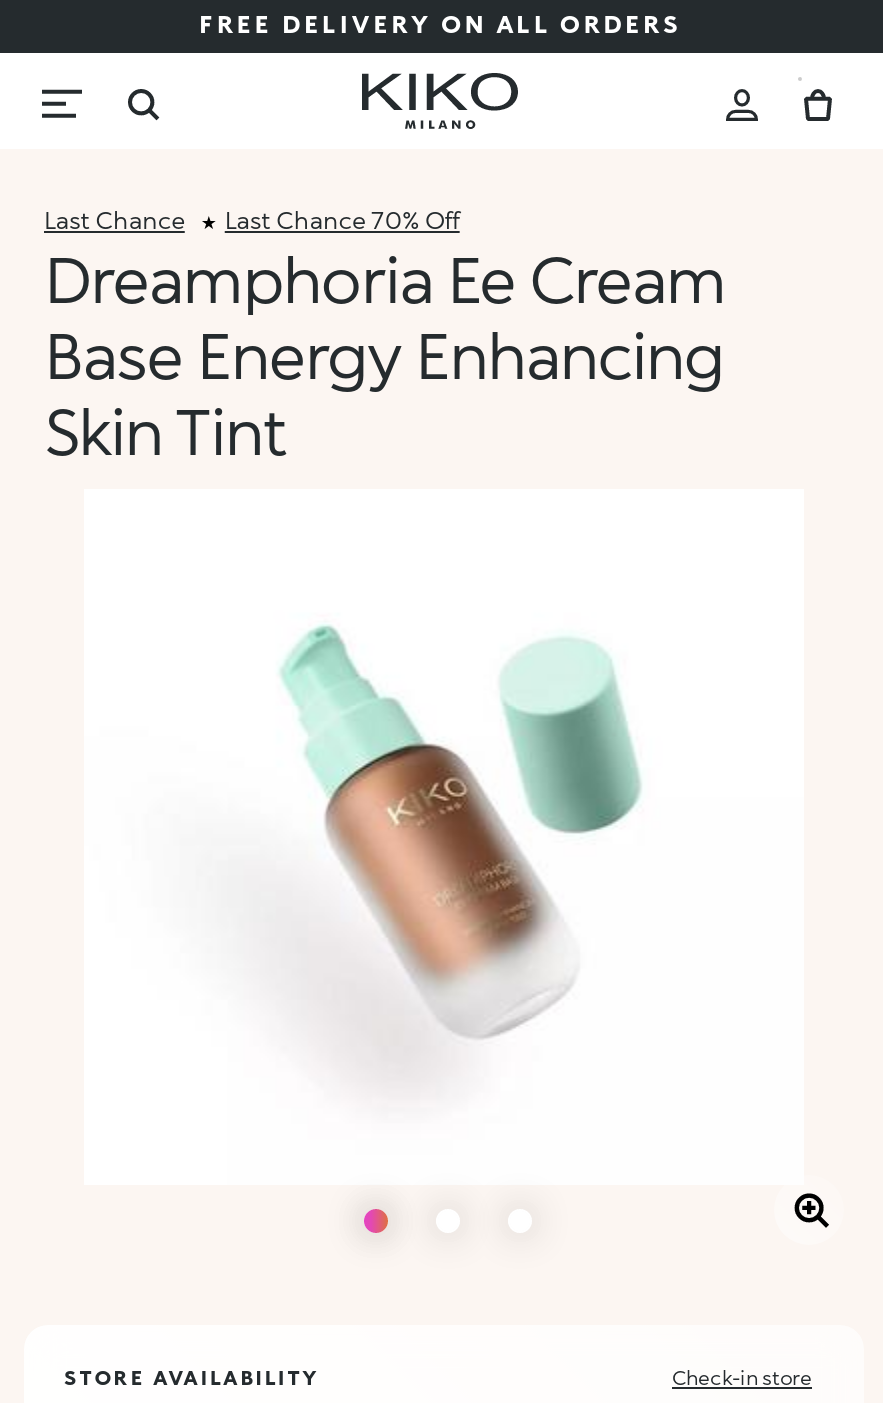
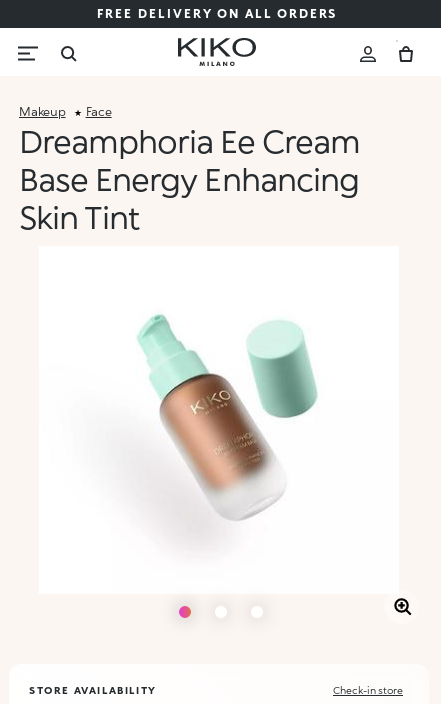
- Last Chance
- Last Chance 70% Off
+ Makeup
+ Face
